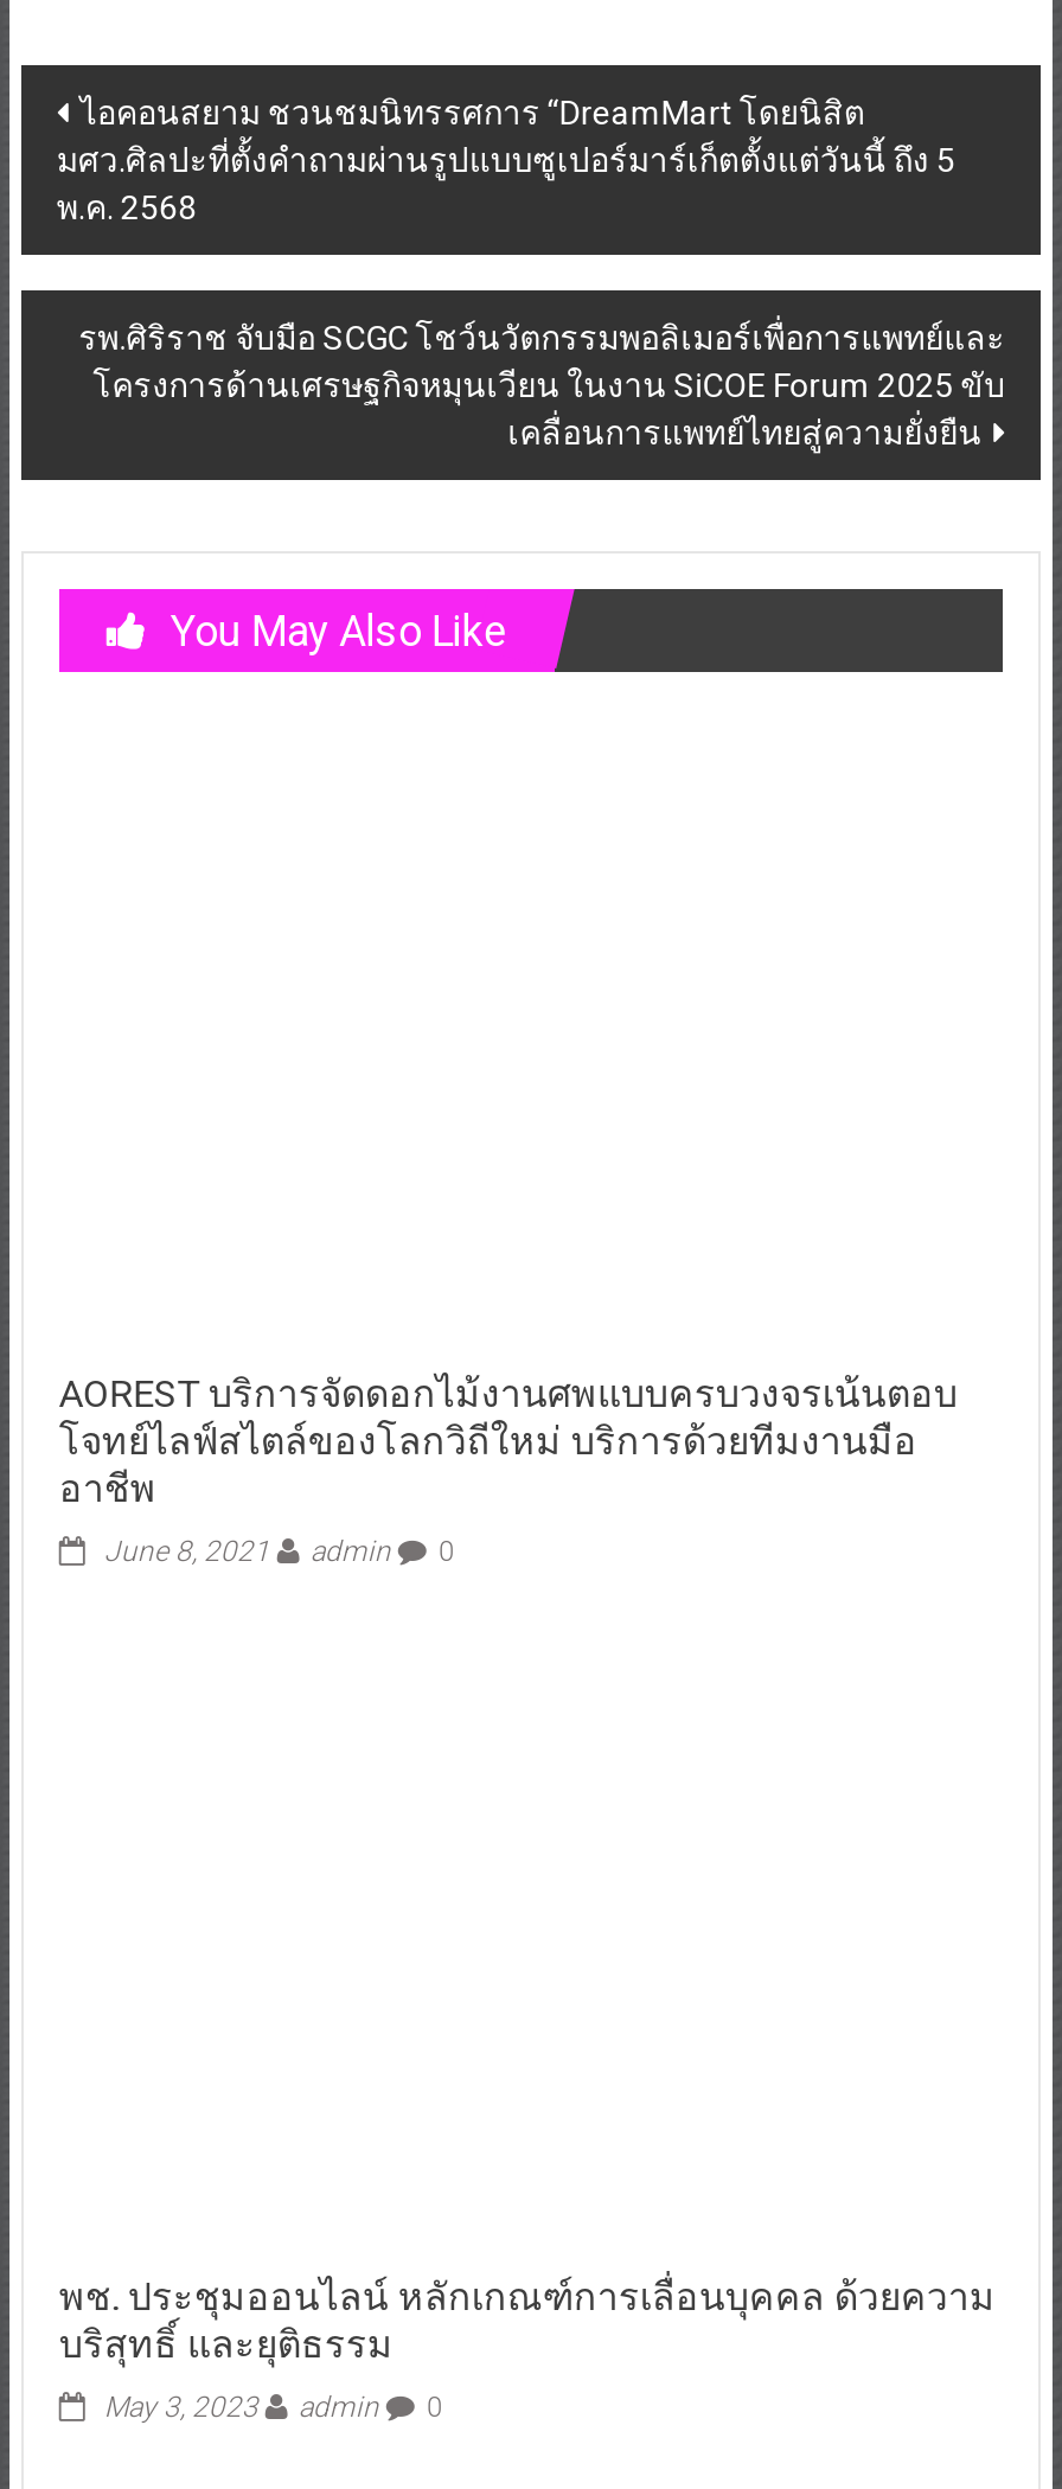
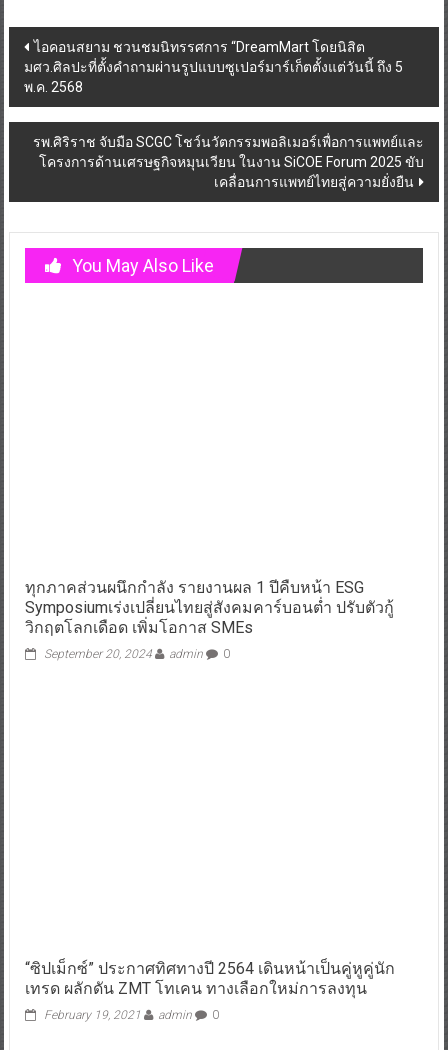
- AOREST บริการจัดดอกไม้งานศพแบบครบวงจรเน้นตอบ
- โจทย์ไลฟ์สไตล์ของโลกวิถีใหม่ บริการด้วยทีมงานมือ
- อาชีพ
+ ทุกภาคส่วนผนึกกำลัง รายงานผล 1 ปีคืบหน้า ESG
+ Symposiumเร่งเปลี่ยนไทยสู่สังคมคาร์บอนต่ำ ปรับตัวกู้
+ วิกฤตโลกเดือด เพิ่มโอกาส SMEs

- June 8, 2021 admin 0
+ September 20, 2024 admin 0

- พช. ประชุมออนไลน์ หลักเกณฑ์การเลื่อนบุคคล ด้วยความ
- บริสุทธิ์ และยุติธรรม
+ “ซิปเม็กซ์” ประกาศทิศทางปี 2564 เดินหน้าเป็นคู่หูคู่นัก
+ เทรด ผลักดัน ZMT โทเคน ทางเลือกใหม่การลงทุน

- May 3, 2023 admin 0
+ February 19, 2021 admin 0
